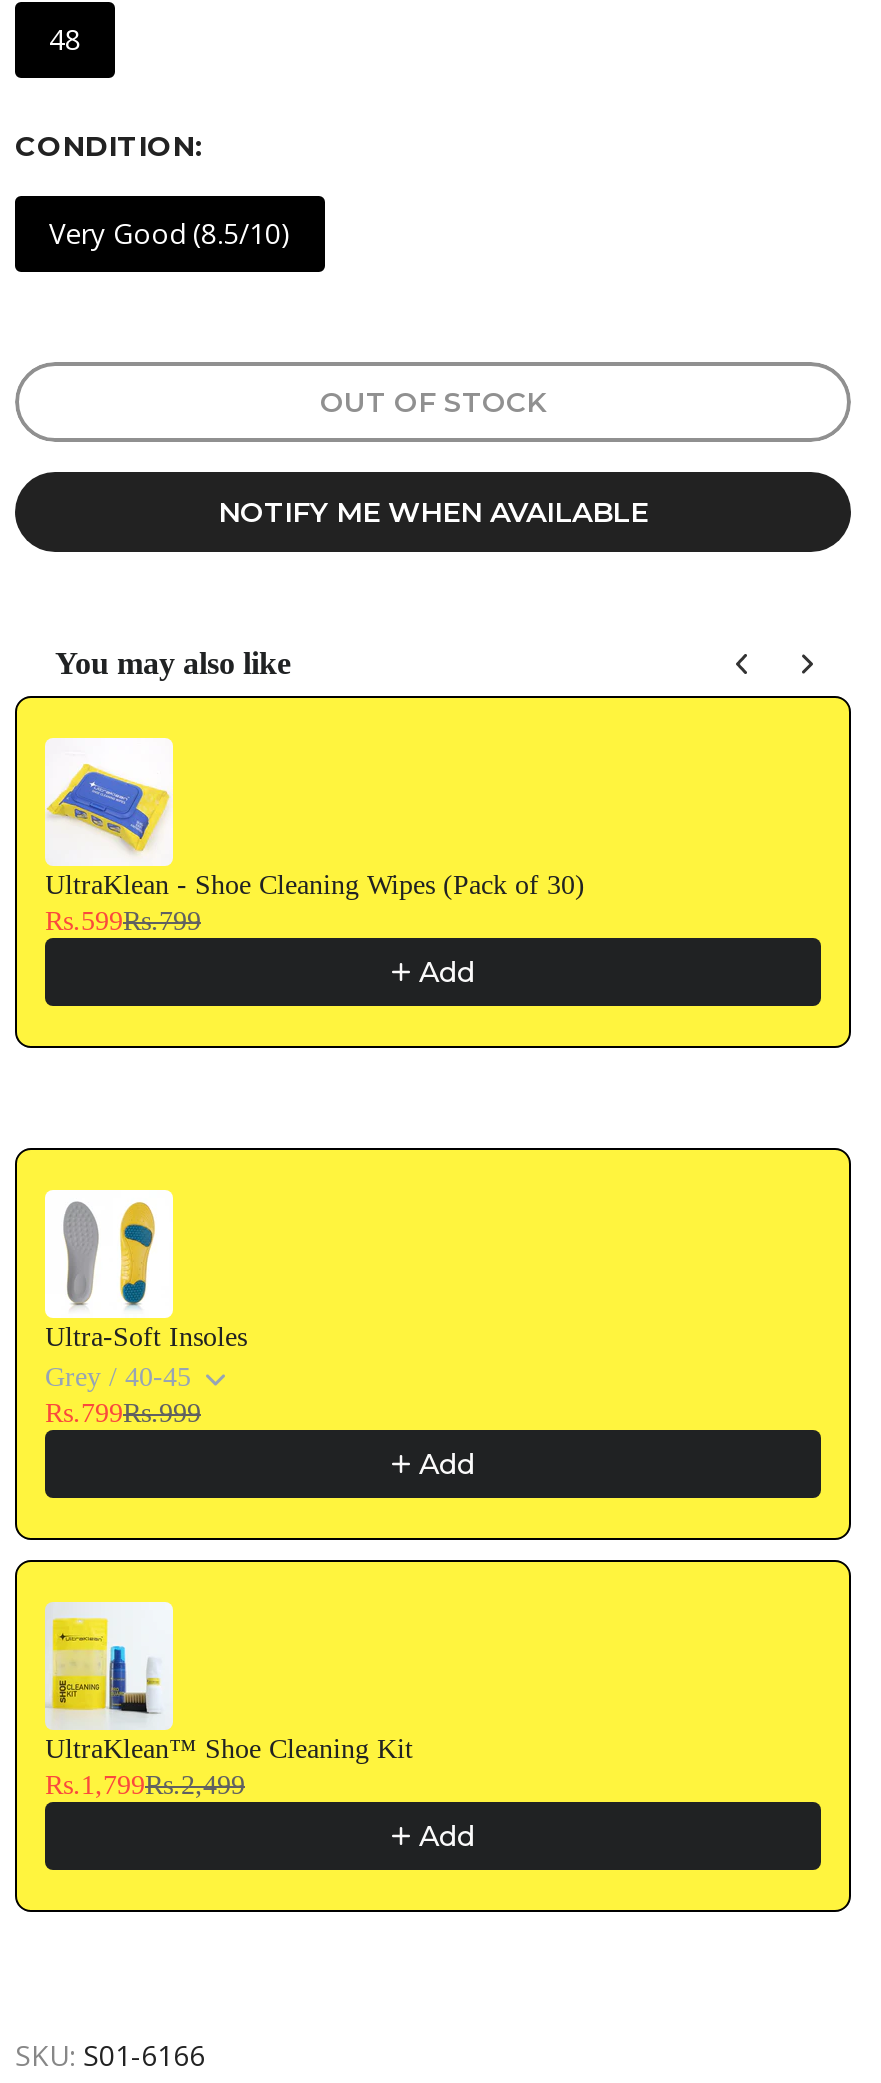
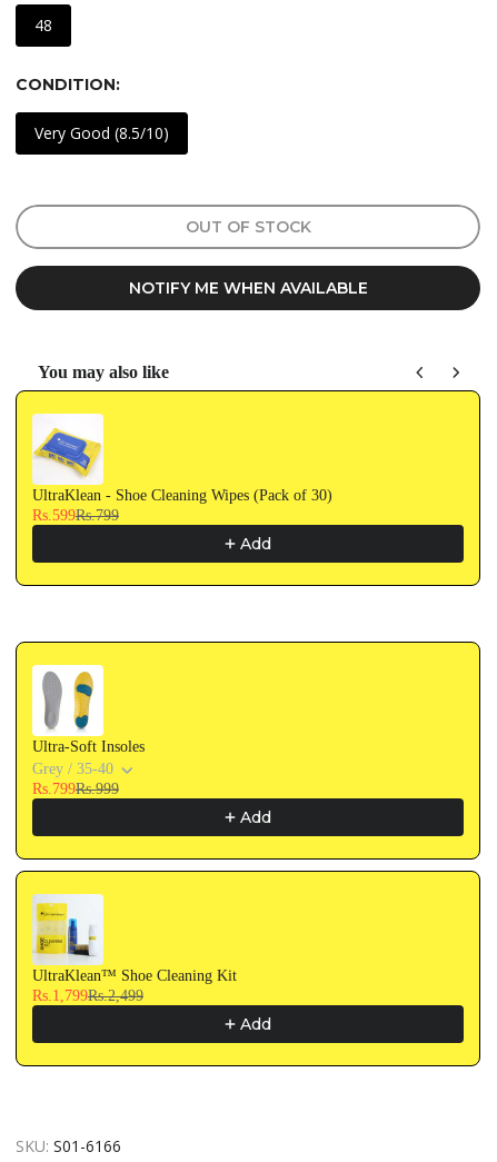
- Grey / 40-45
+ Grey / 35-40
